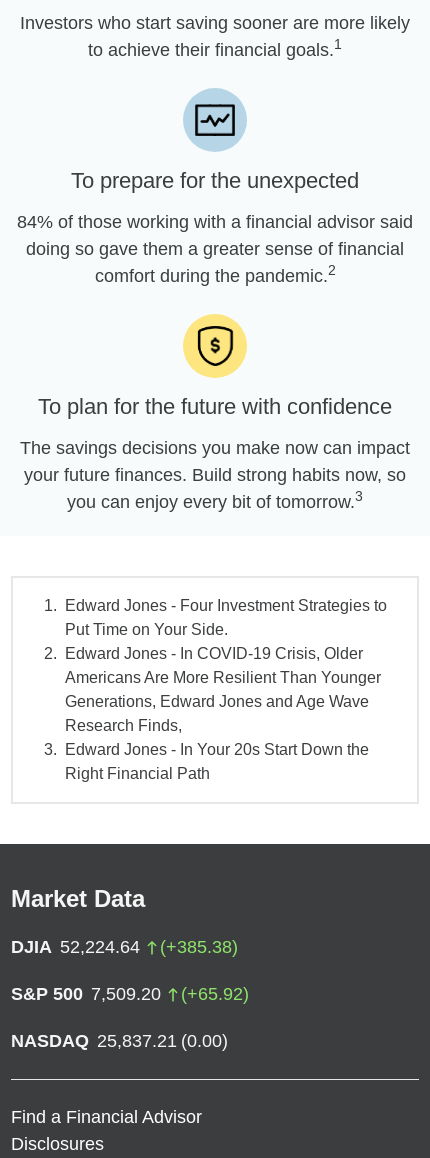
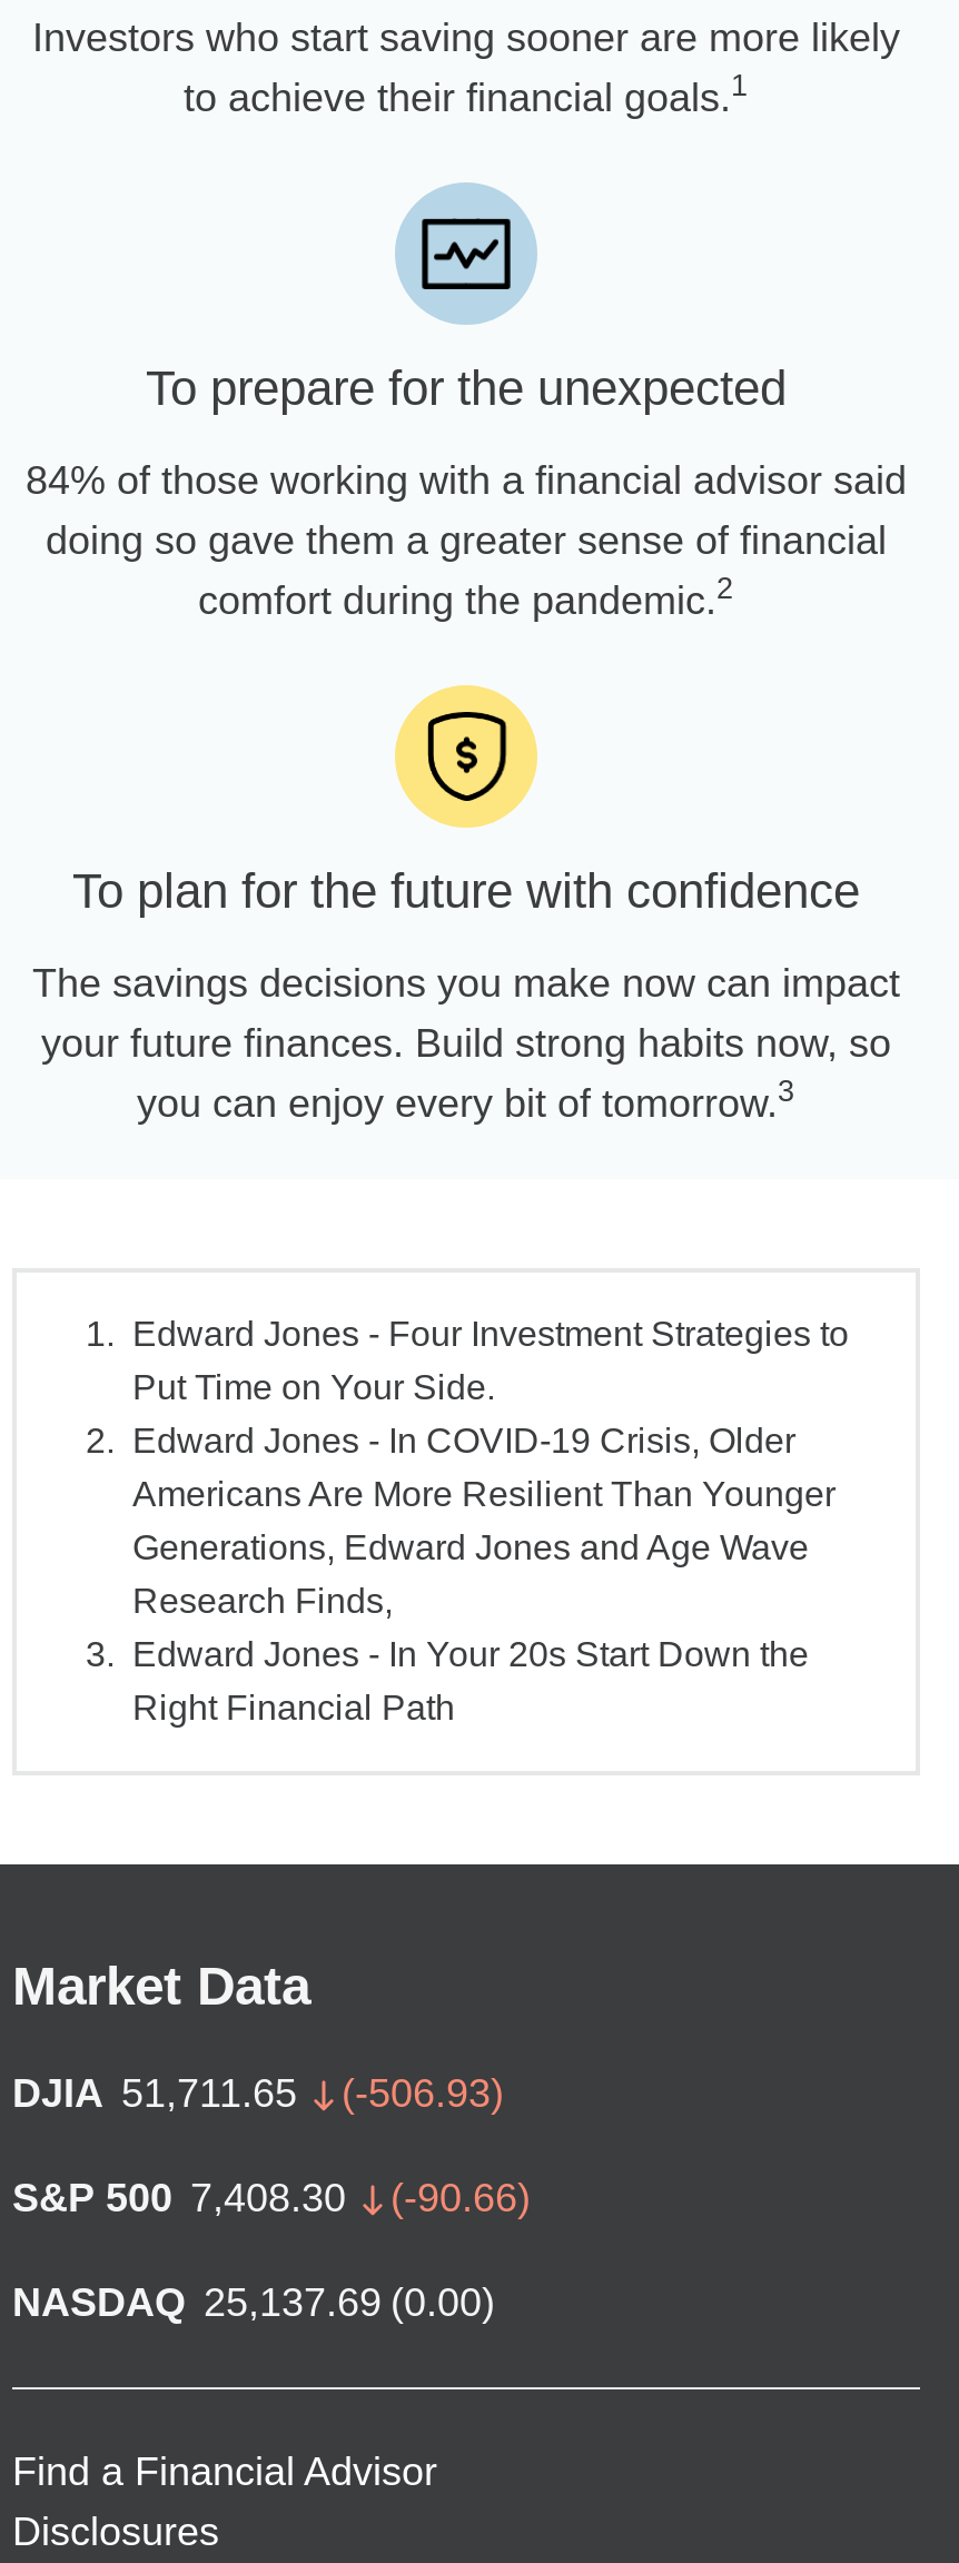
- DJIA 52,224.64
- (+385.38)
+ DJIA 51,711.65
+ (-506.93)

- S&P 500 7,509.20
- (+65.92)
+ S&P 500 7,408.30
+ (-90.66)

- NASDAQ 25,837.21 (0.00)
+ NASDAQ 25,137.69 (0.00)
